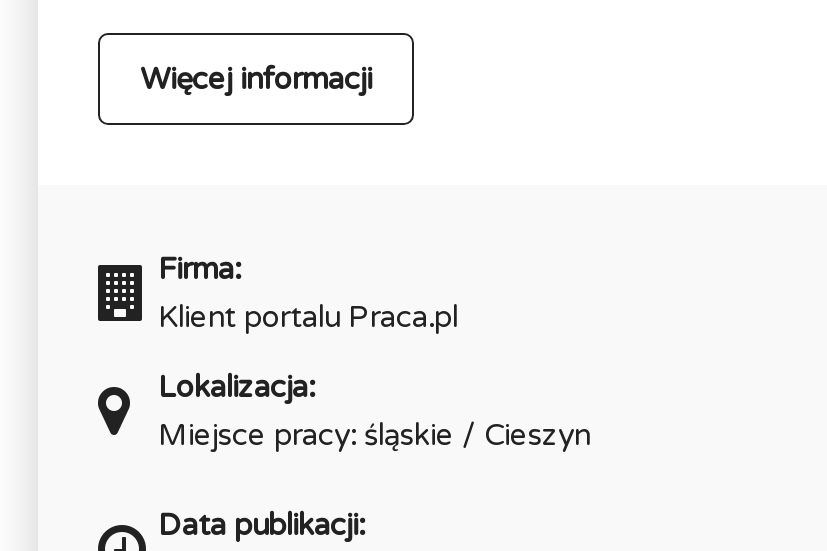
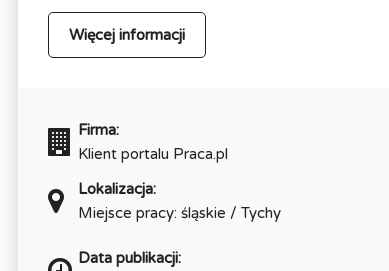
- Miejsce pracy: śląskie / Cieszyn
+ Miejsce pracy: śląskie / Tychy
